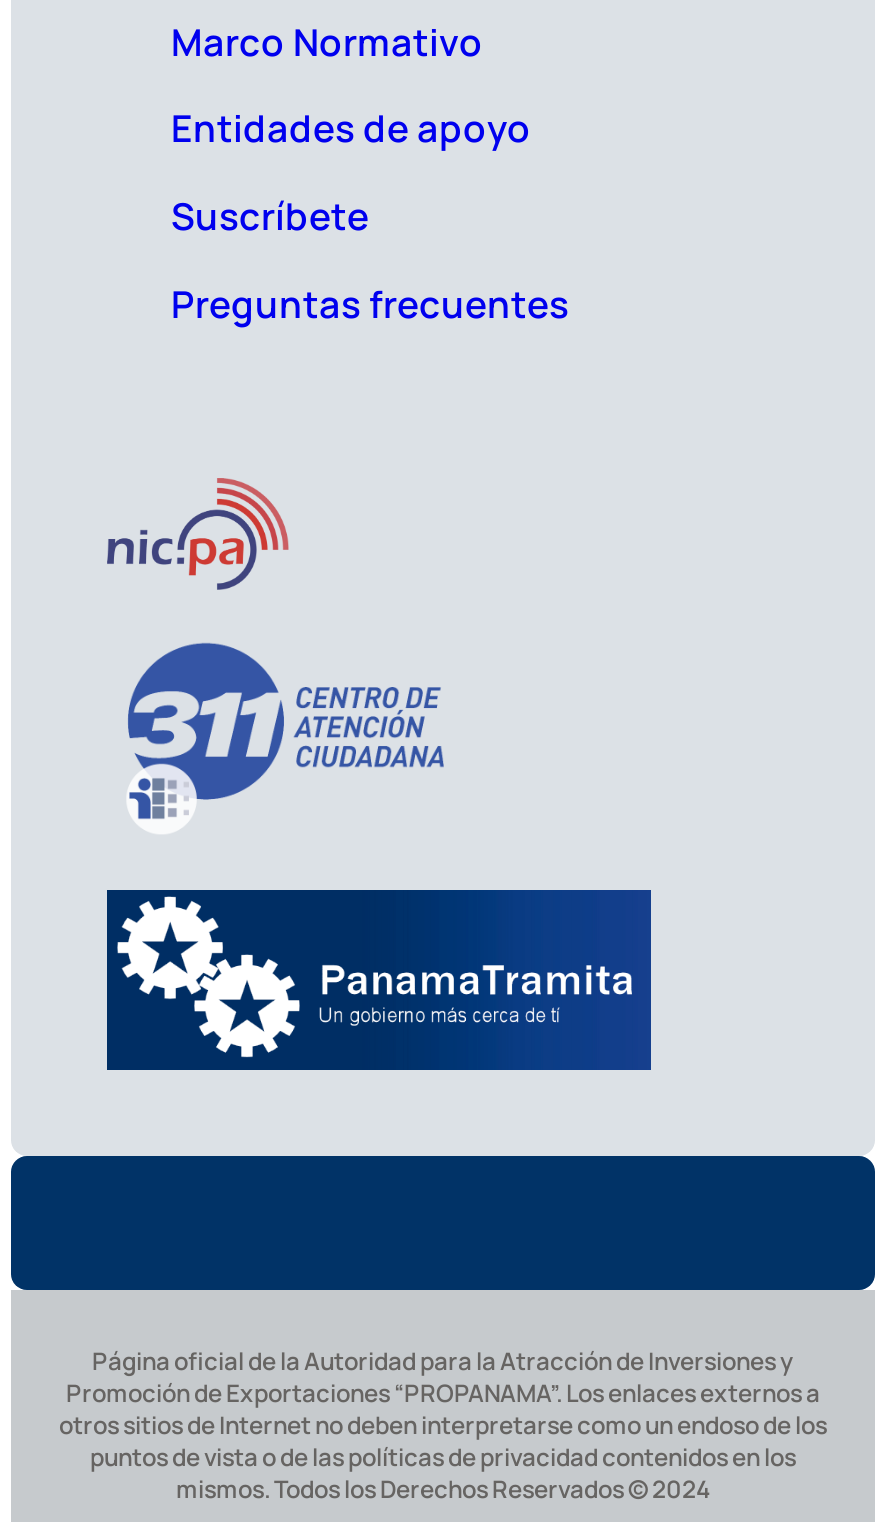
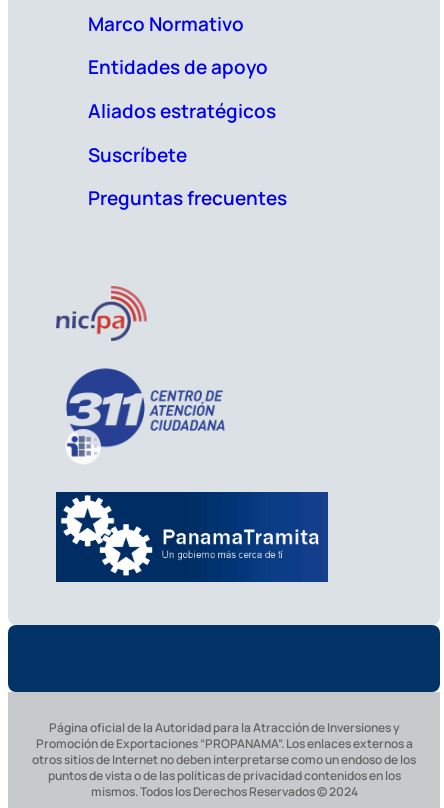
+ Aliados estratégicos
